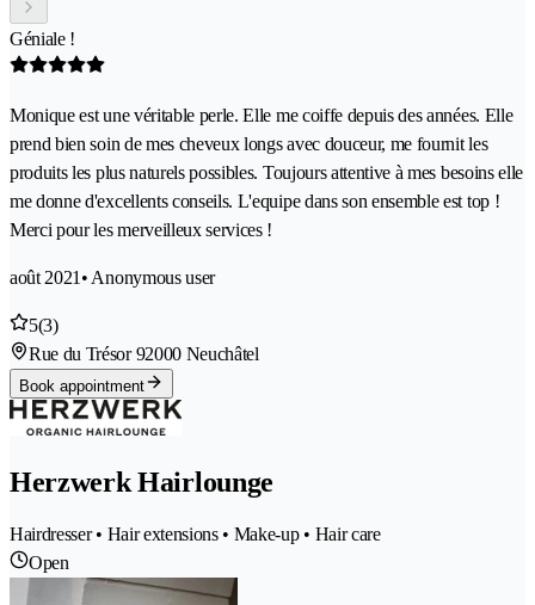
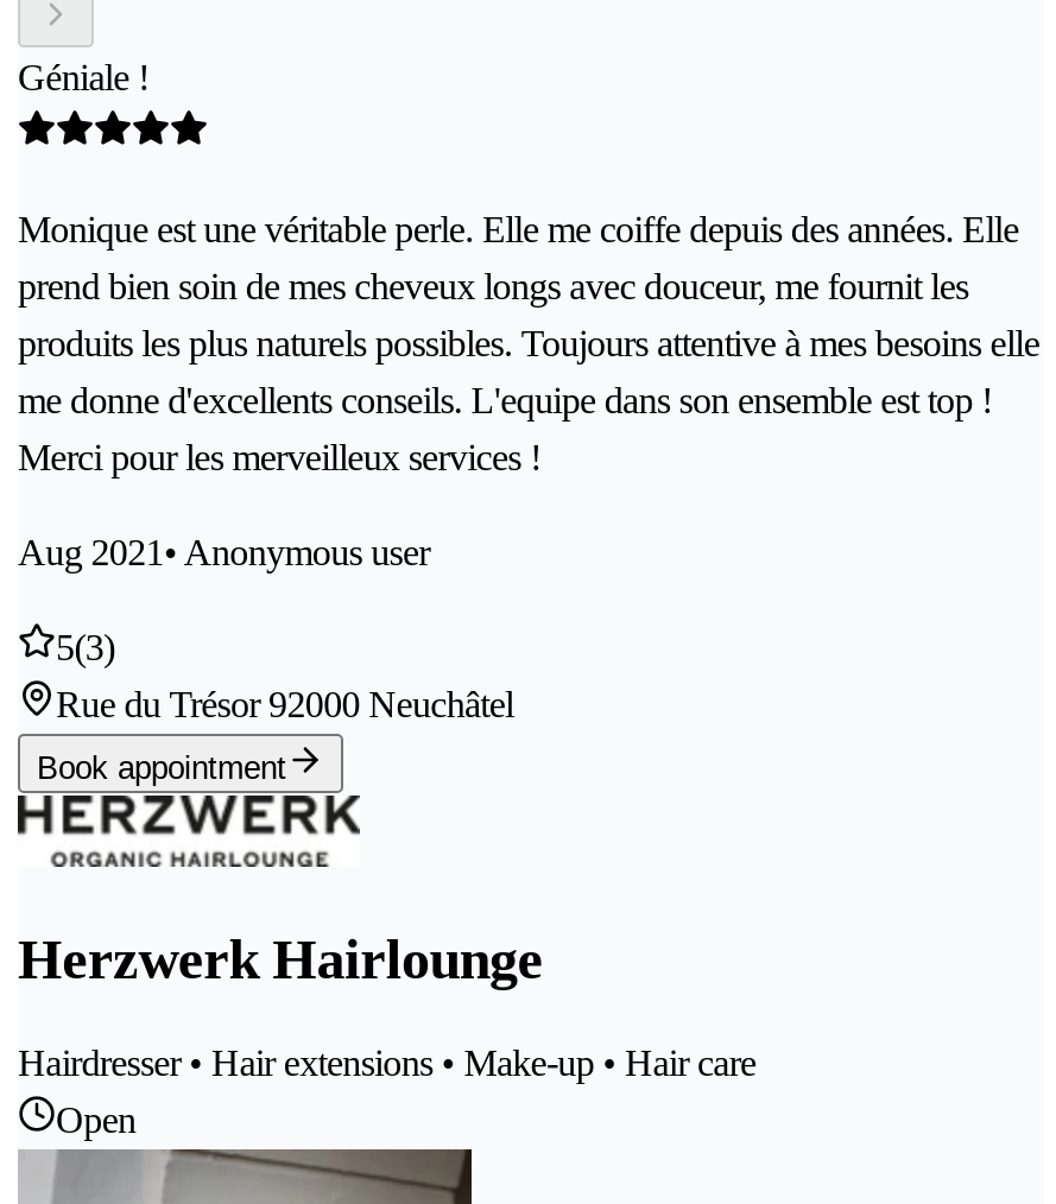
- août 2021 • Anonymous user
+ Aug 2021 • Anonymous user
